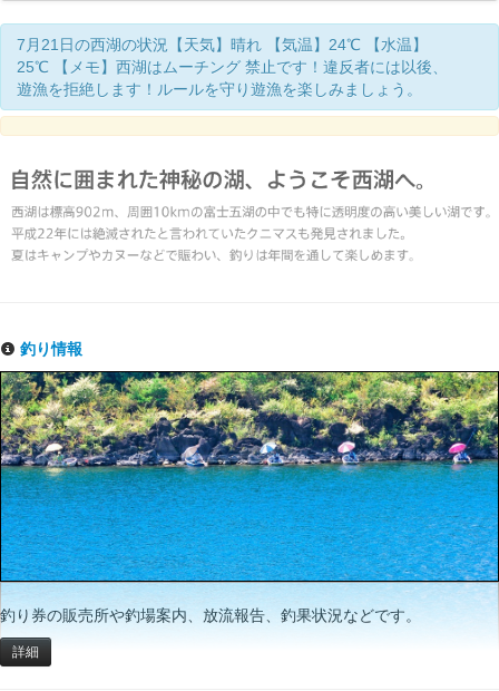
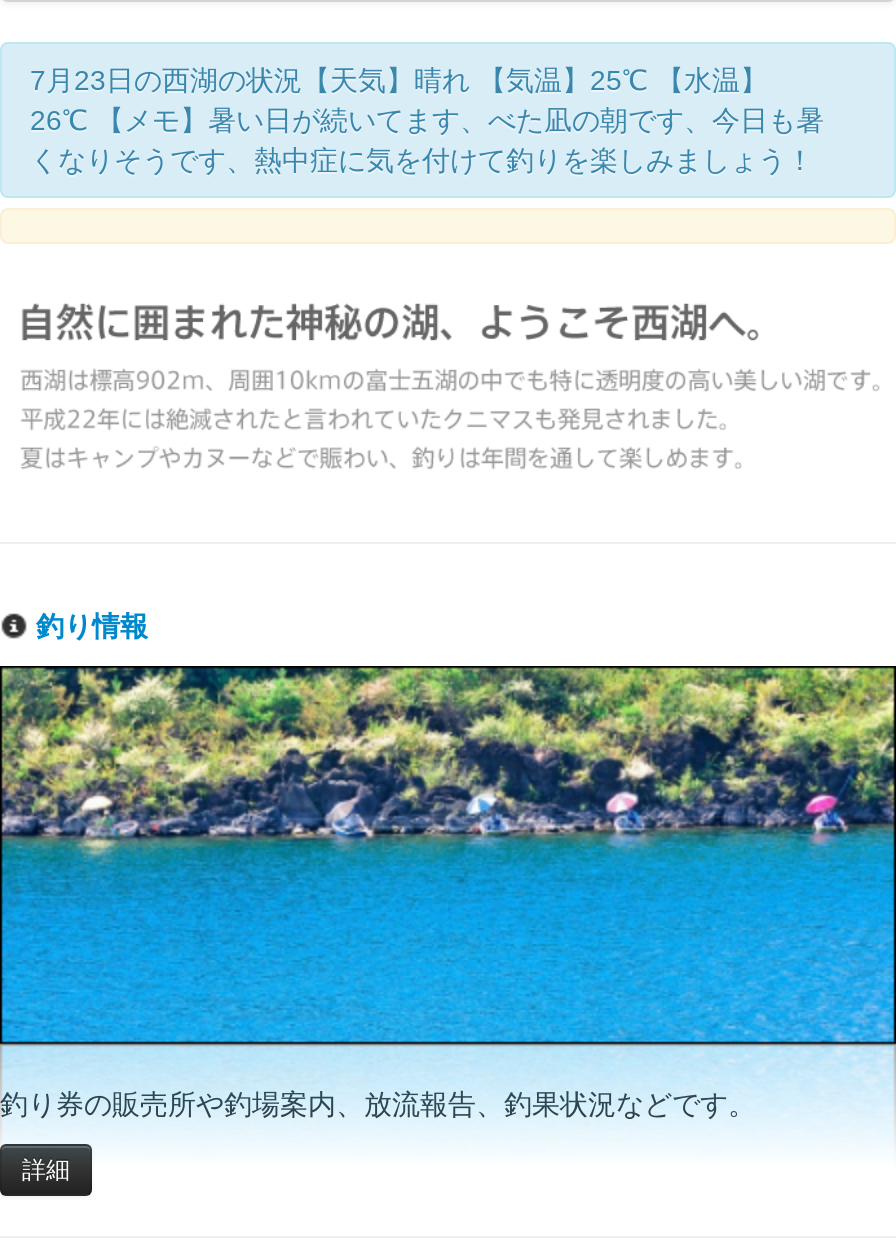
- 7月21日の西湖の状況【天気】晴れ 【気温】24℃ 【水温】
- 25℃ 【メモ】西湖はムーチング 禁止です！違反者には以後、
- 遊漁を拒絶します！ルールを守り遊漁を楽しみましょう。
+ 7月23日の西湖の状況【天気】晴れ 【気温】25℃ 【水温】
+ 26℃ 【メモ】暑い日が続いてます、べた凪の朝です、今日も暑
+ くなりそうです、熱中症に気を付けて釣りを楽しみましょう！
